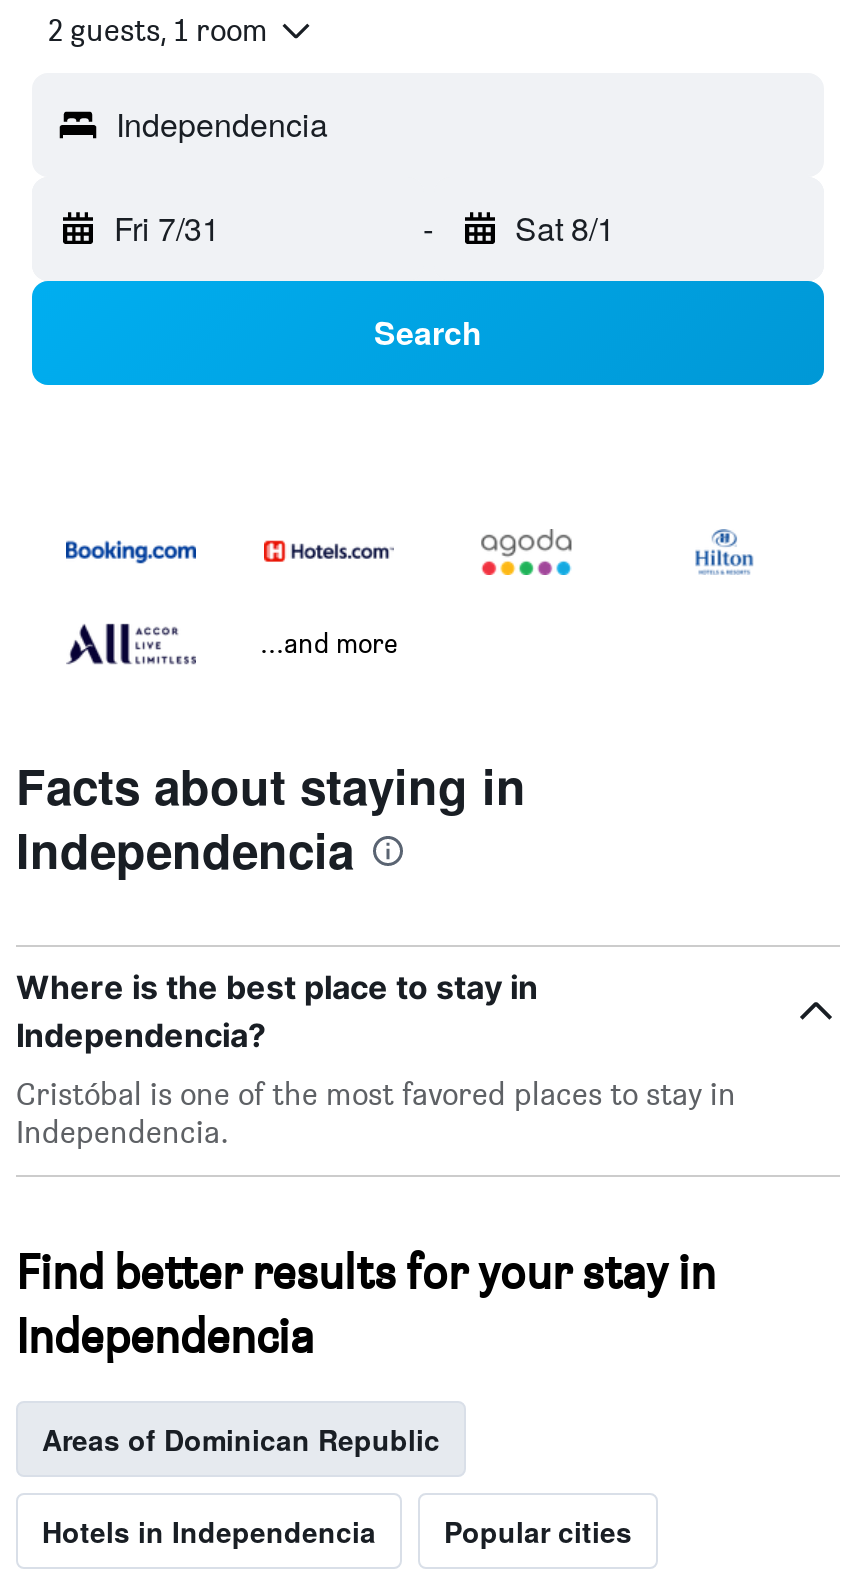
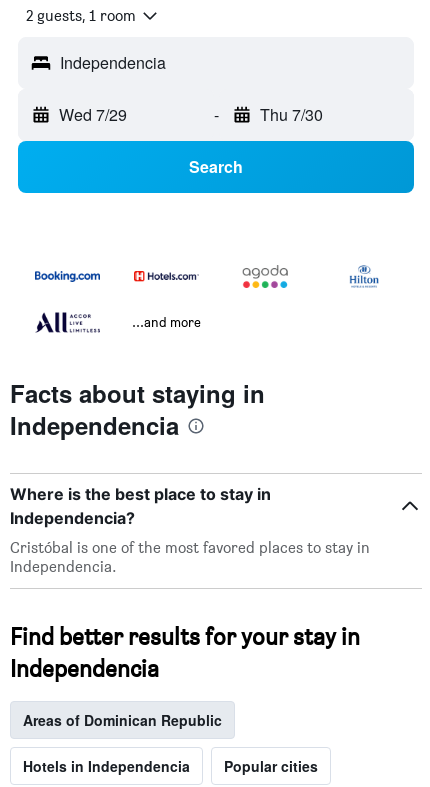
- Fri 7/31
+ Wed 7/29

- Sat 8/1
+ Thu 7/30
